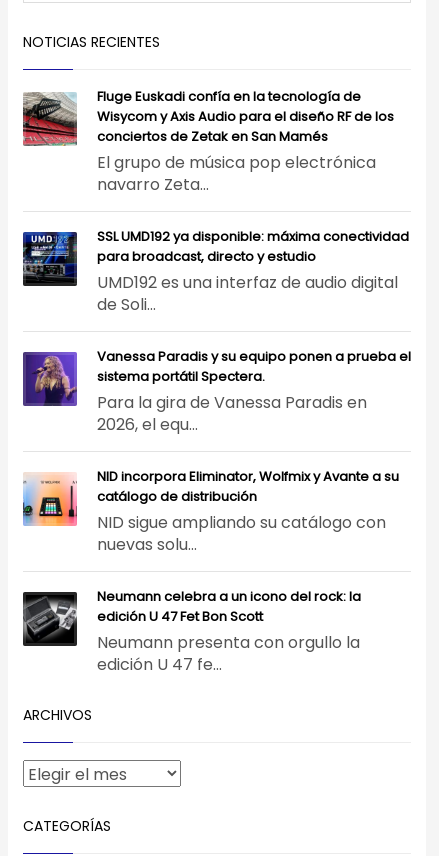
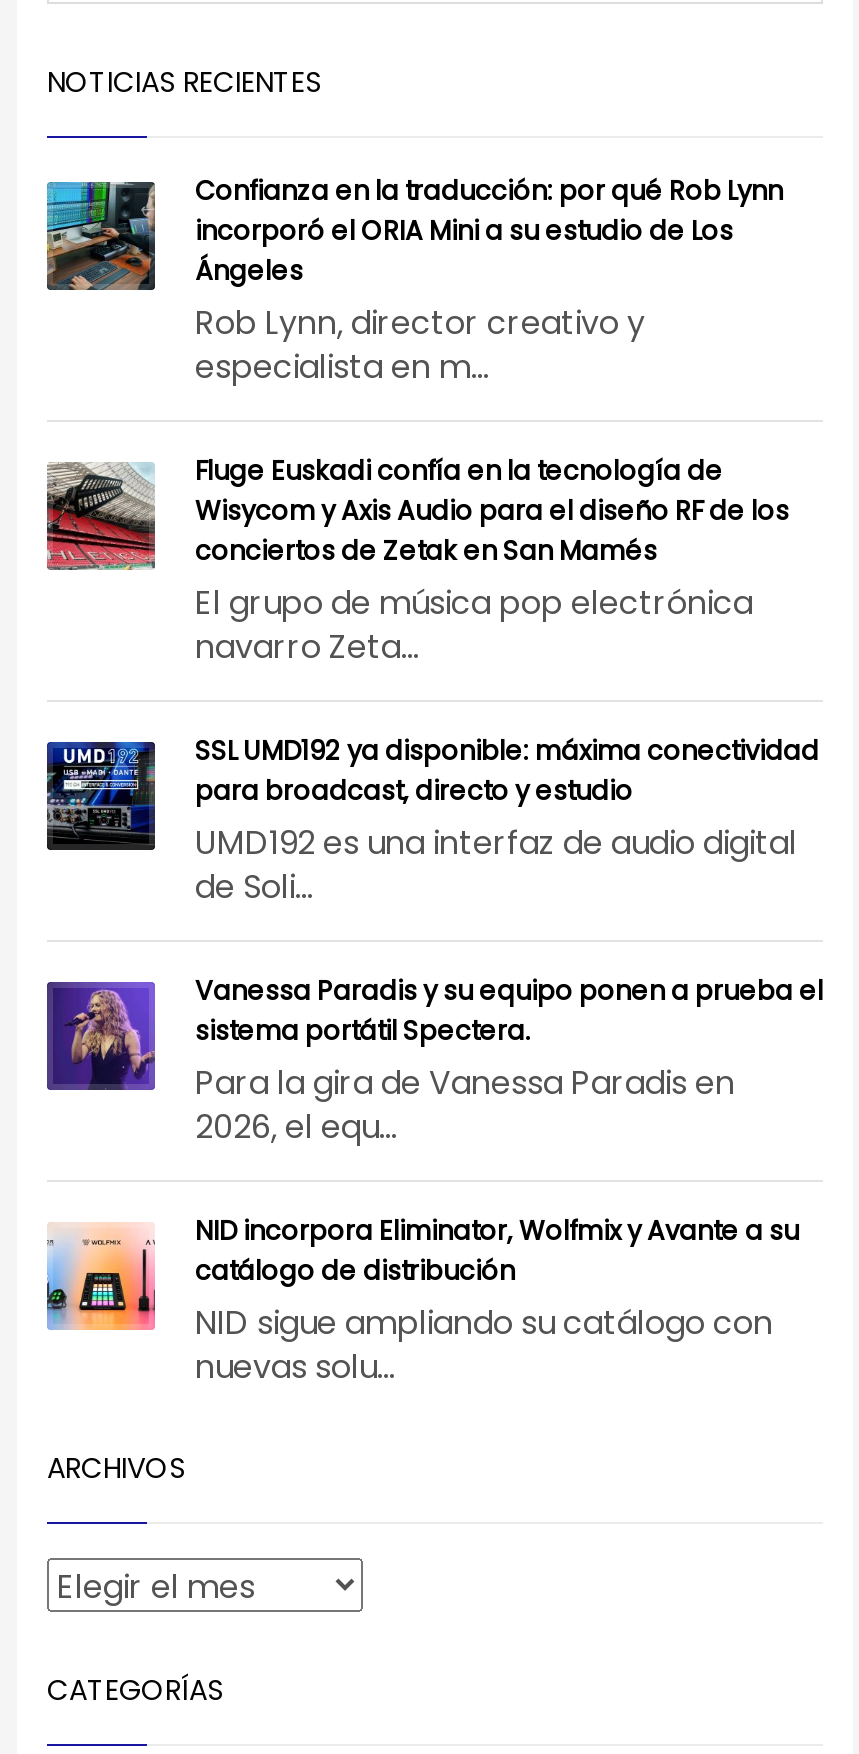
+ [image]
+ Confianza en la traducción: por qué Rob Lynn
+ incorporó el ORIA Mini a su estudio de Los
+ Ángeles
+ Rob Lynn, director creativo y
+ especialista en m...

moved down: [image] | Fluge Euskadi confía en la tecnología de | Wisycom y Axis Audio para el diseño RF de los | ... | NID sigue ampliando su catálogo con | nuevas solu...

- [image]
- Neumann celebra a un icono del rock: la
- edición U 47 Fet Bon Scott
- Neumann presenta con orgullo la
- edición U 47 fe...
